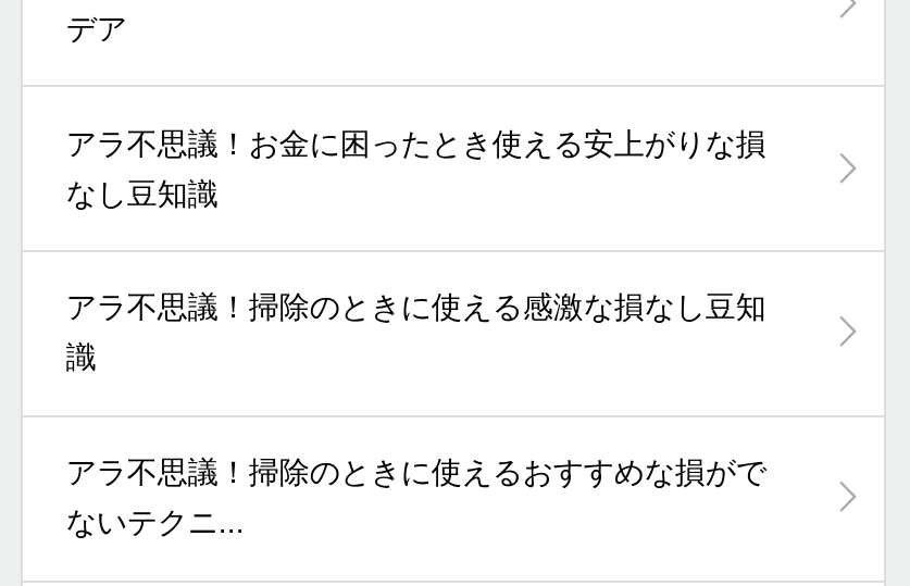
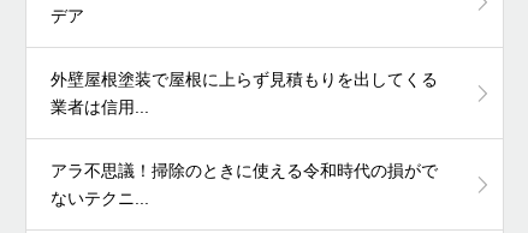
- アラ不思議！お金に困ったとき使える安上がりな損
- なし豆知識
- アラ不思議！掃除のときに使える感激な損なし豆知
- 識
- アラ不思議！掃除のときに使えるおすすめな損がで
+ 外壁屋根塗装で屋根に上らず見積もりを出してくる
+ 業者は信用...
+ アラ不思議！掃除のときに使える令和時代の損がで
